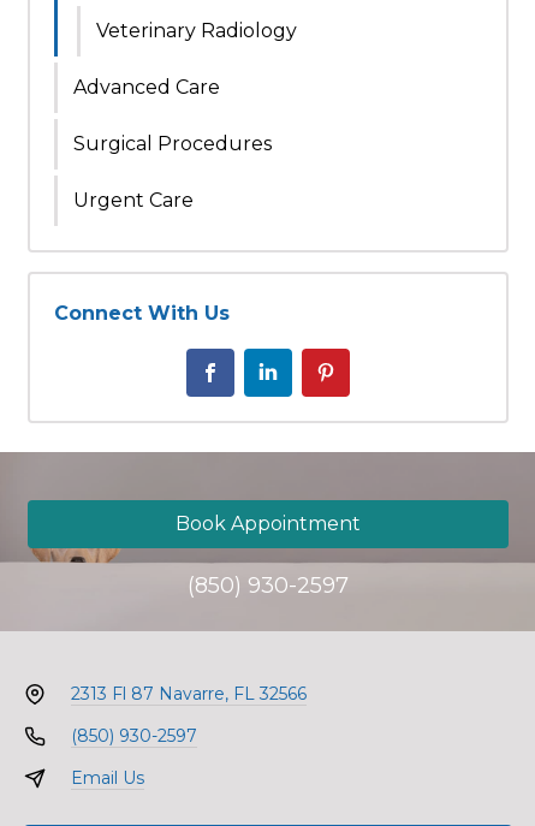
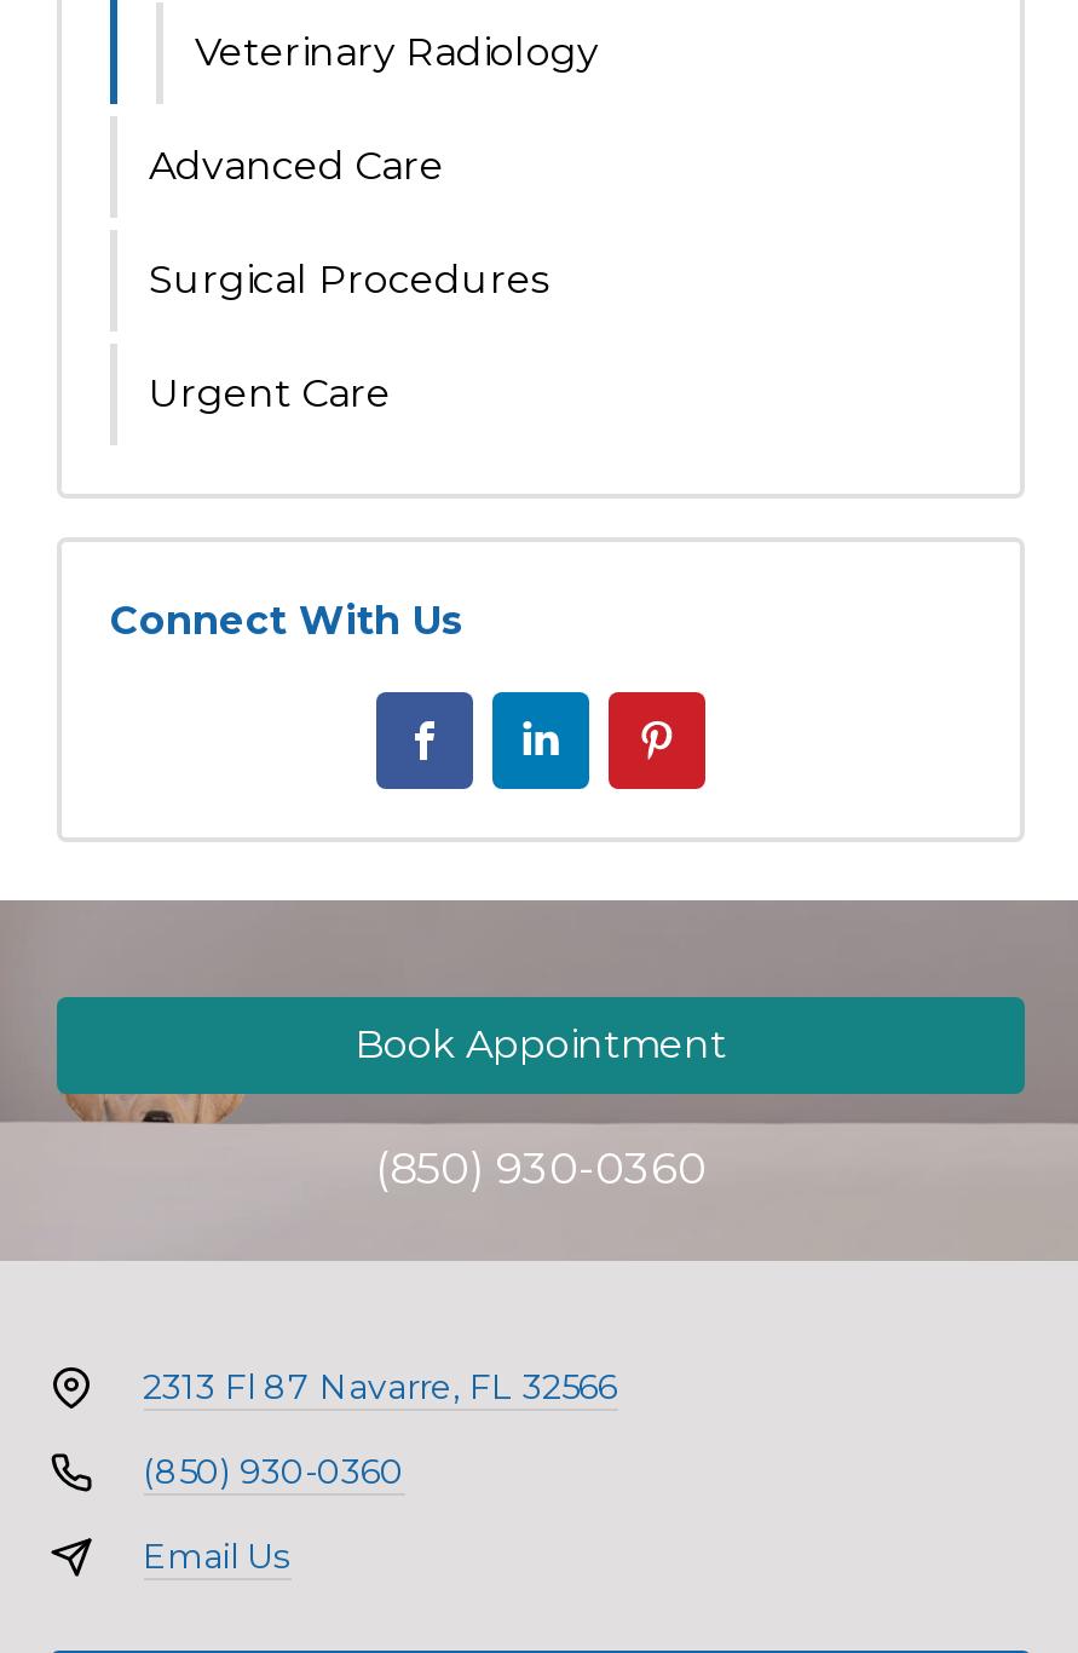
- (850) 930-2597
+ (850) 930-0360

- (850) 930-2597
+ (850) 930-0360
